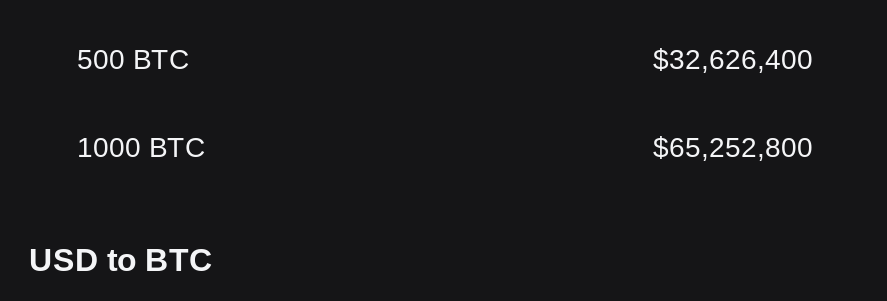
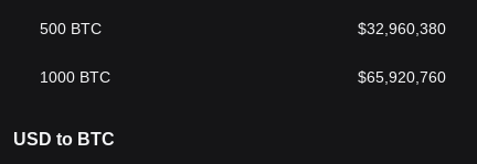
- $32,626,400
+ $32,960,380

- $65,252,800
+ $65,920,760
